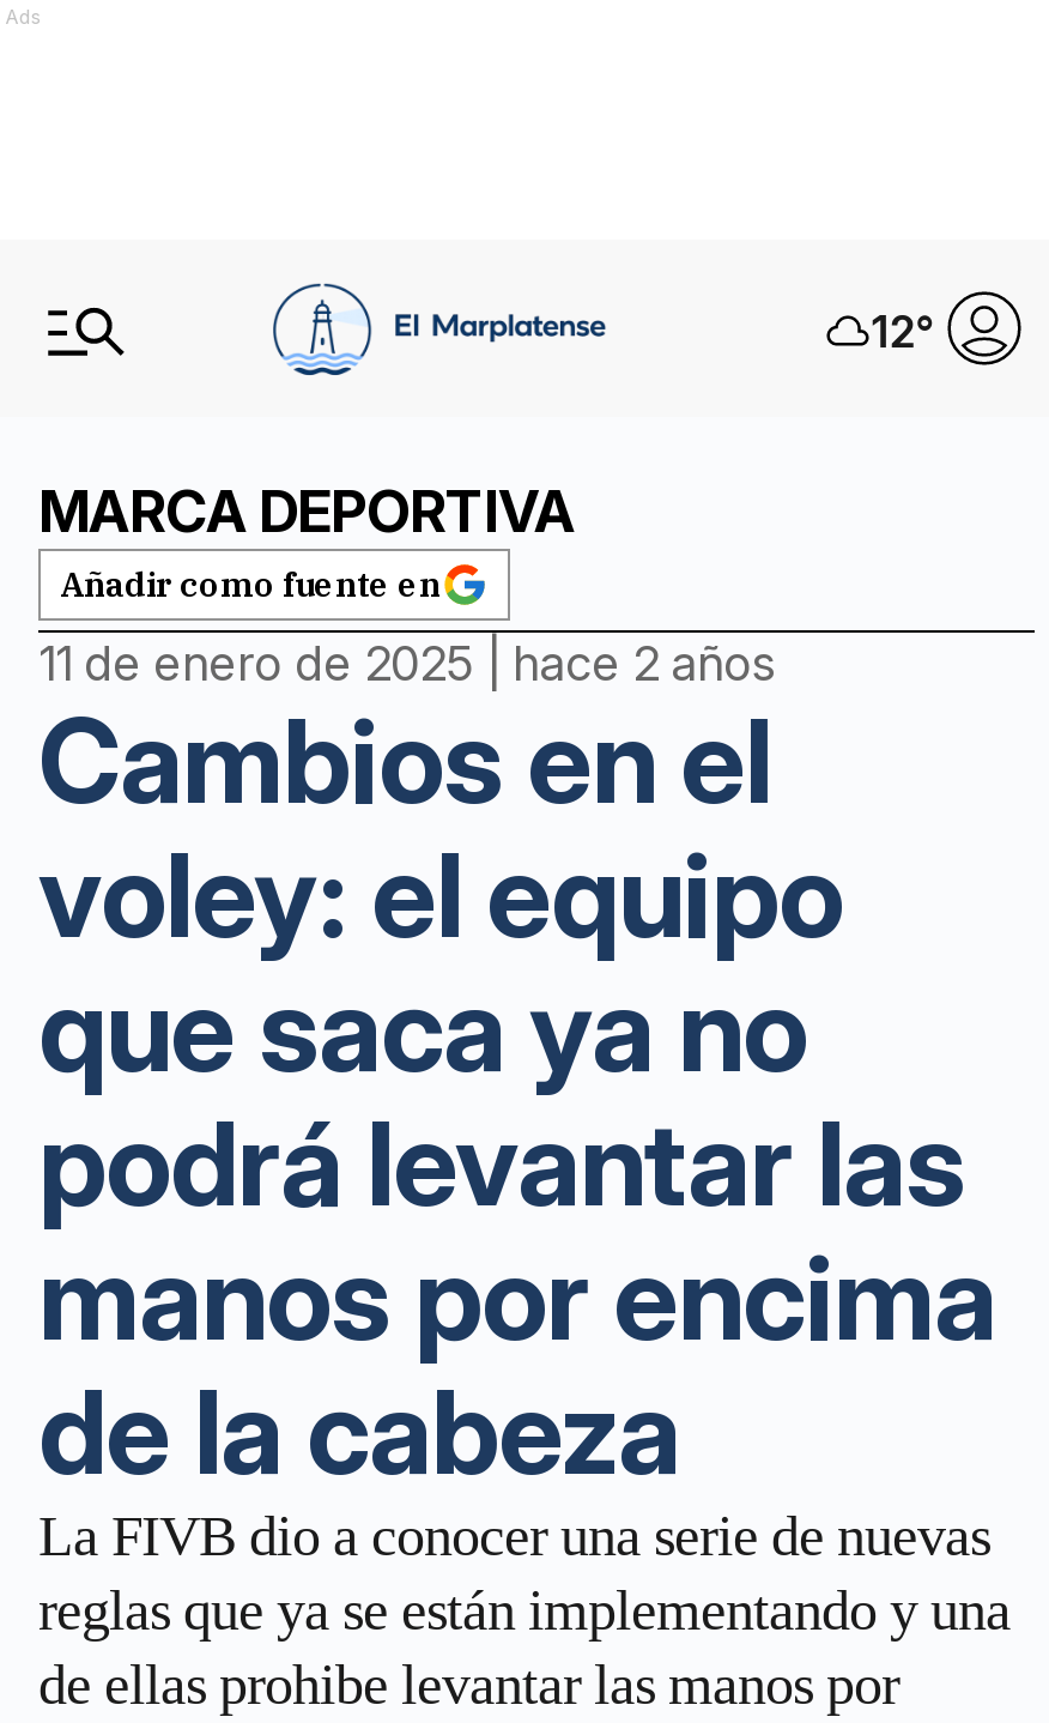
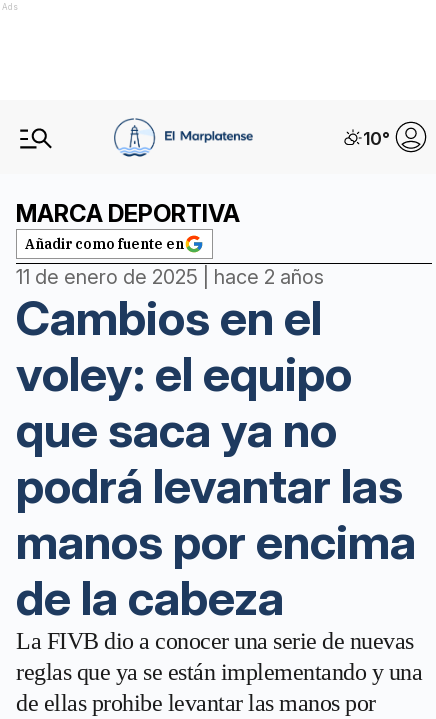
- 12°
+ 10°
